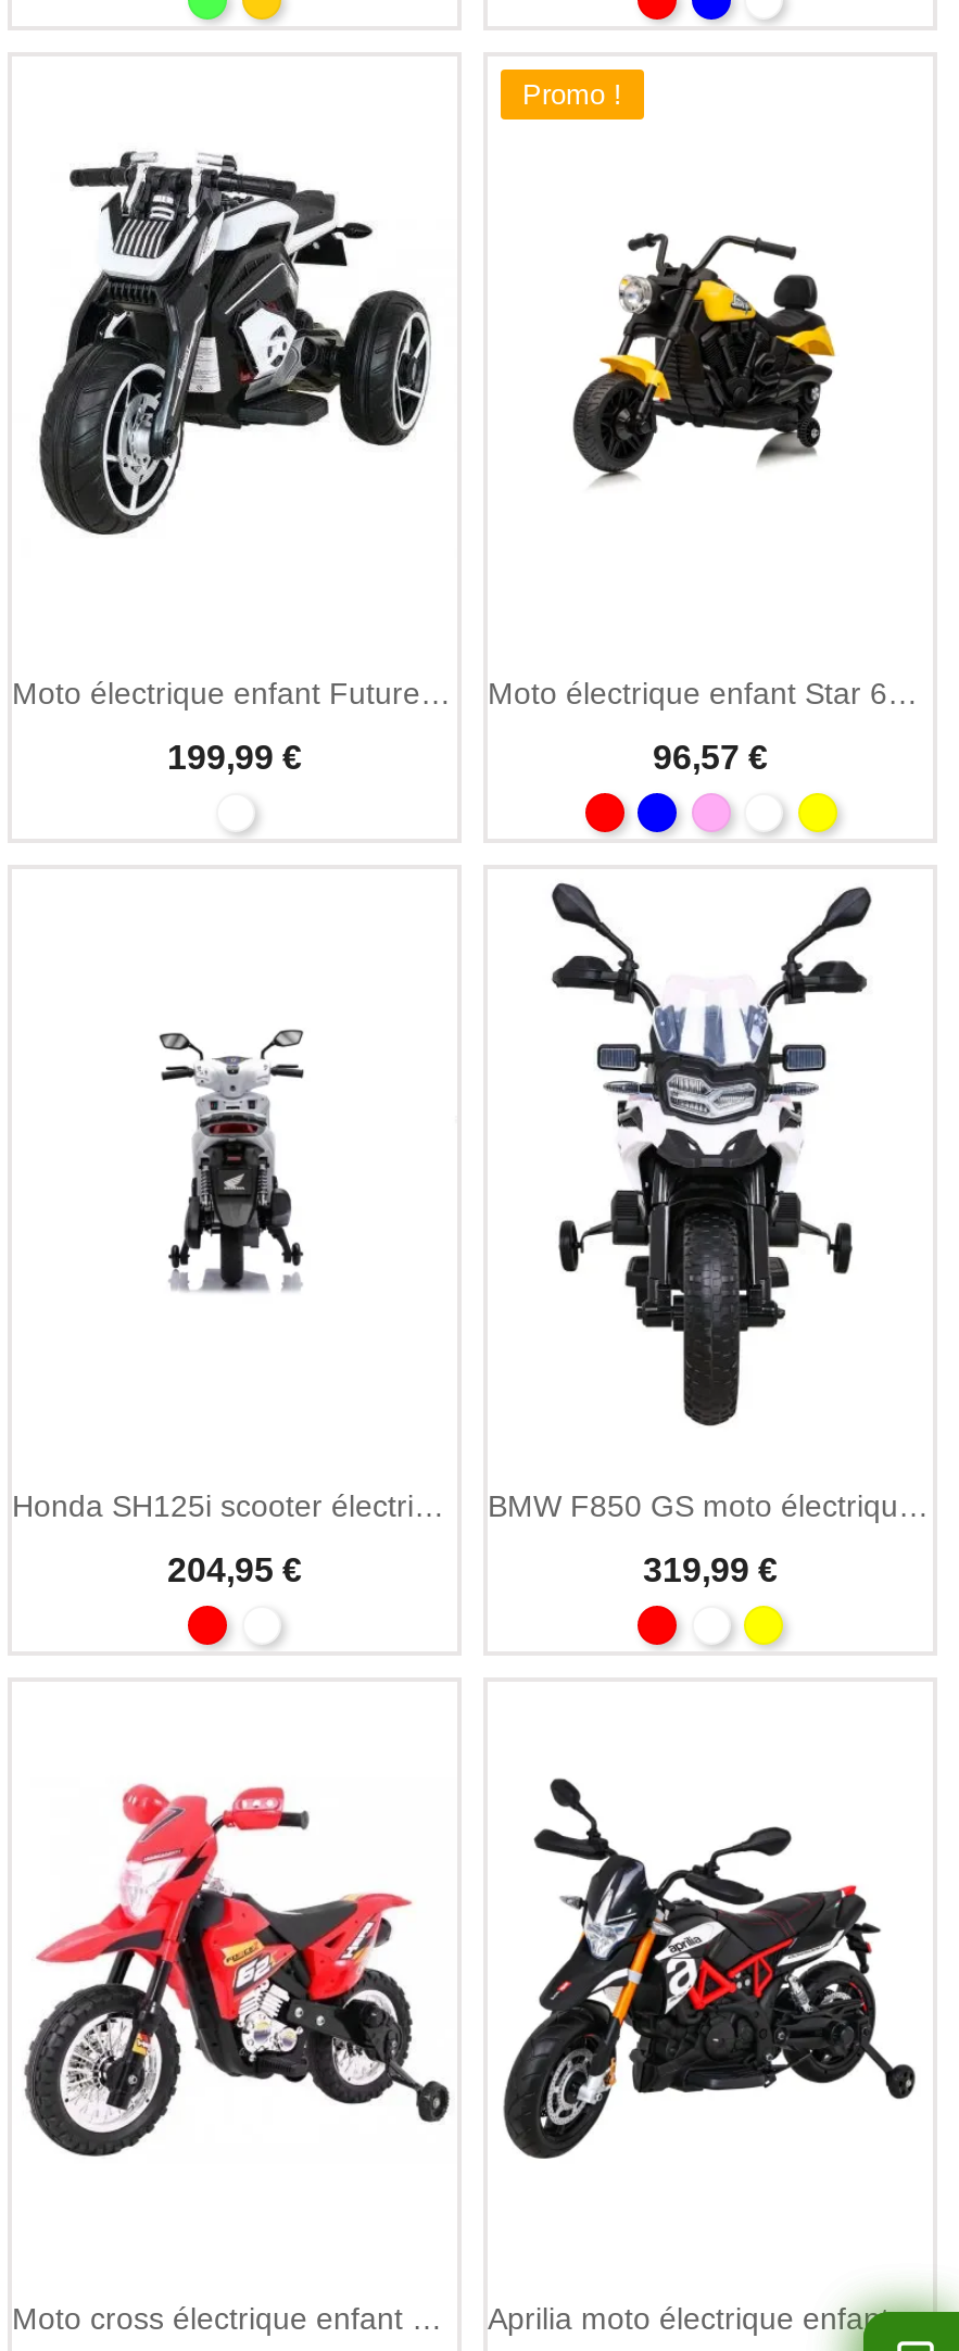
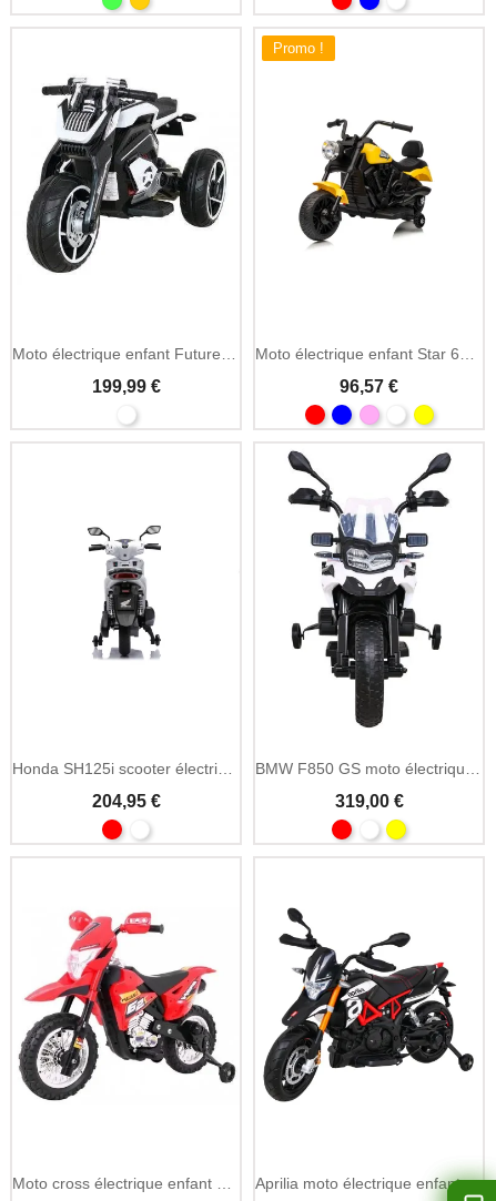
- 319,99 €
+ 319,00 €
